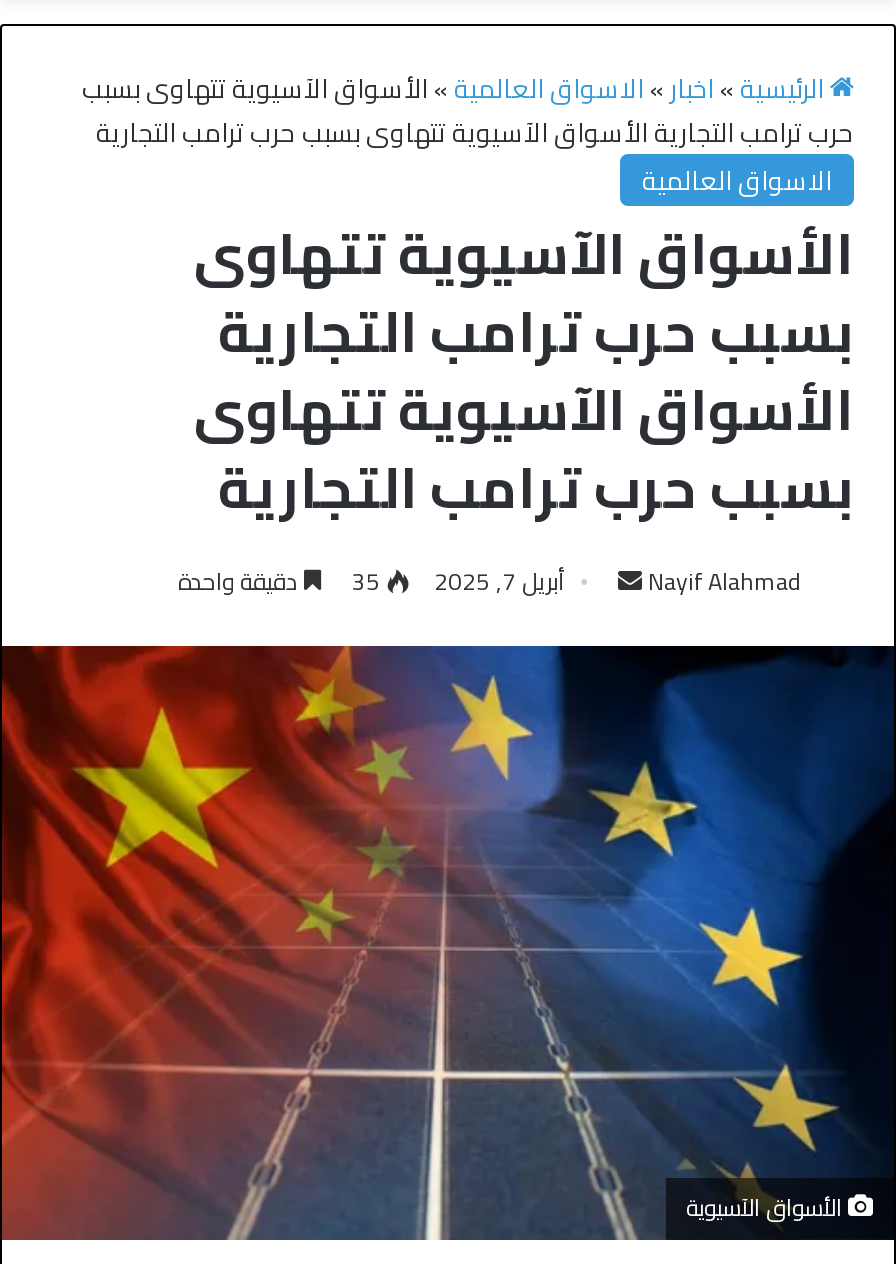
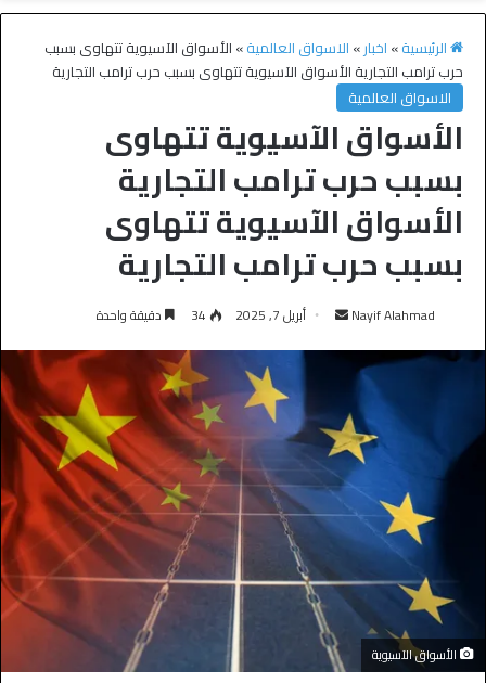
- 35 دقيقة واحدة
+ 34 دقيقة واحدة
